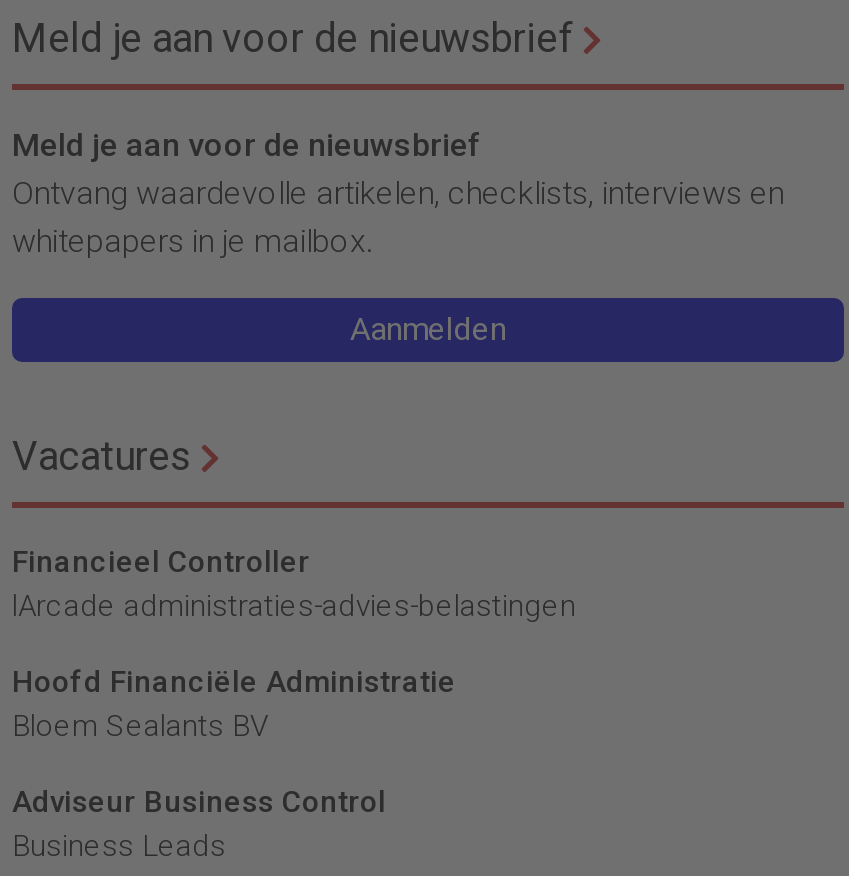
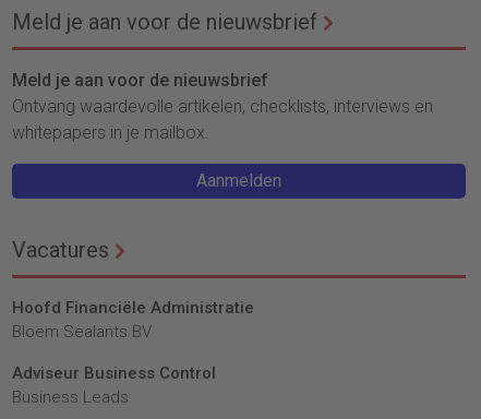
- Financieel Controller
- lArcade administraties-advies-belastingen
